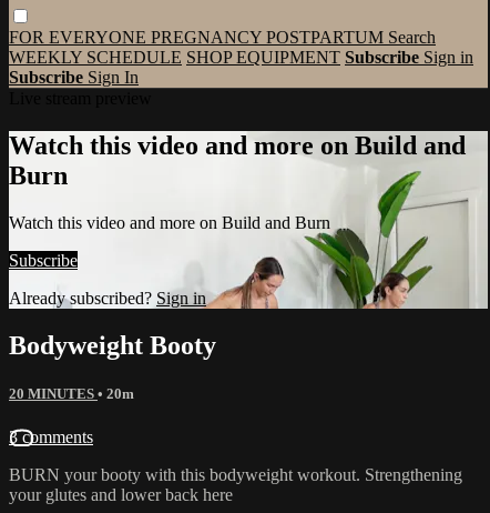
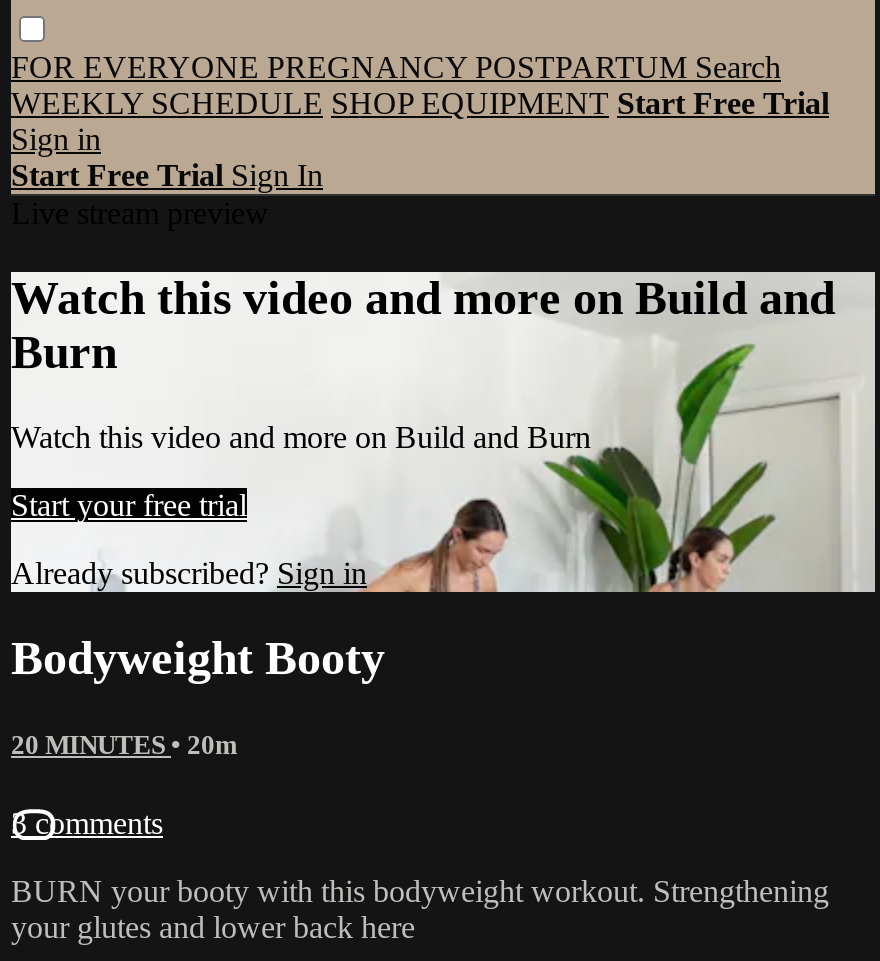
- WEEKLY SCHEDULE SHOP EQUIPMENT Subscribe Sign in
- Subscribe Sign In
+ WEEKLY SCHEDULE SHOP EQUIPMENT Start Free Trial
+ Sign in
+ Start Free Trial Sign In

- Subscribe
+ Start your free trial
